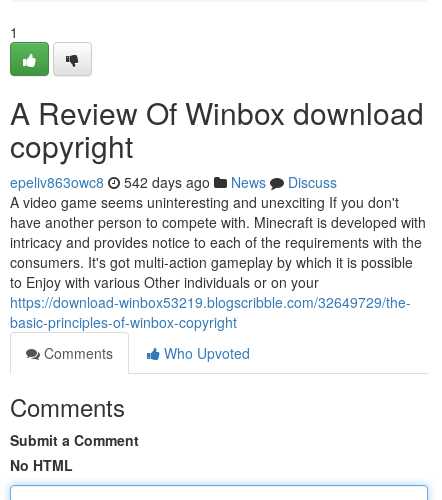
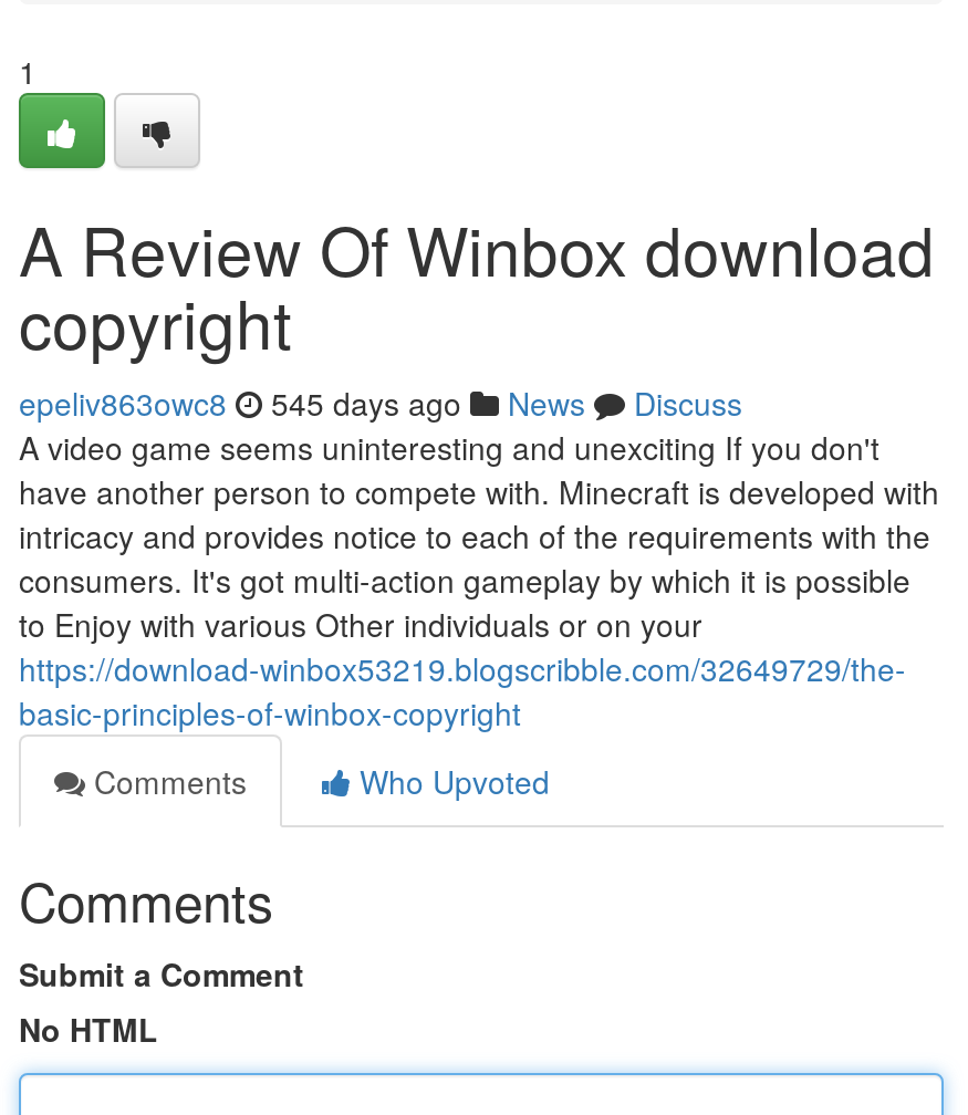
- epeliv863owc8 542 days ago News Discuss
+ epeliv863owc8 545 days ago News Discuss
